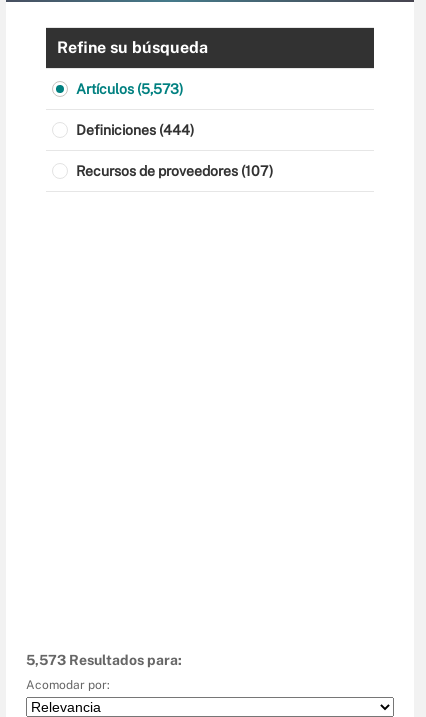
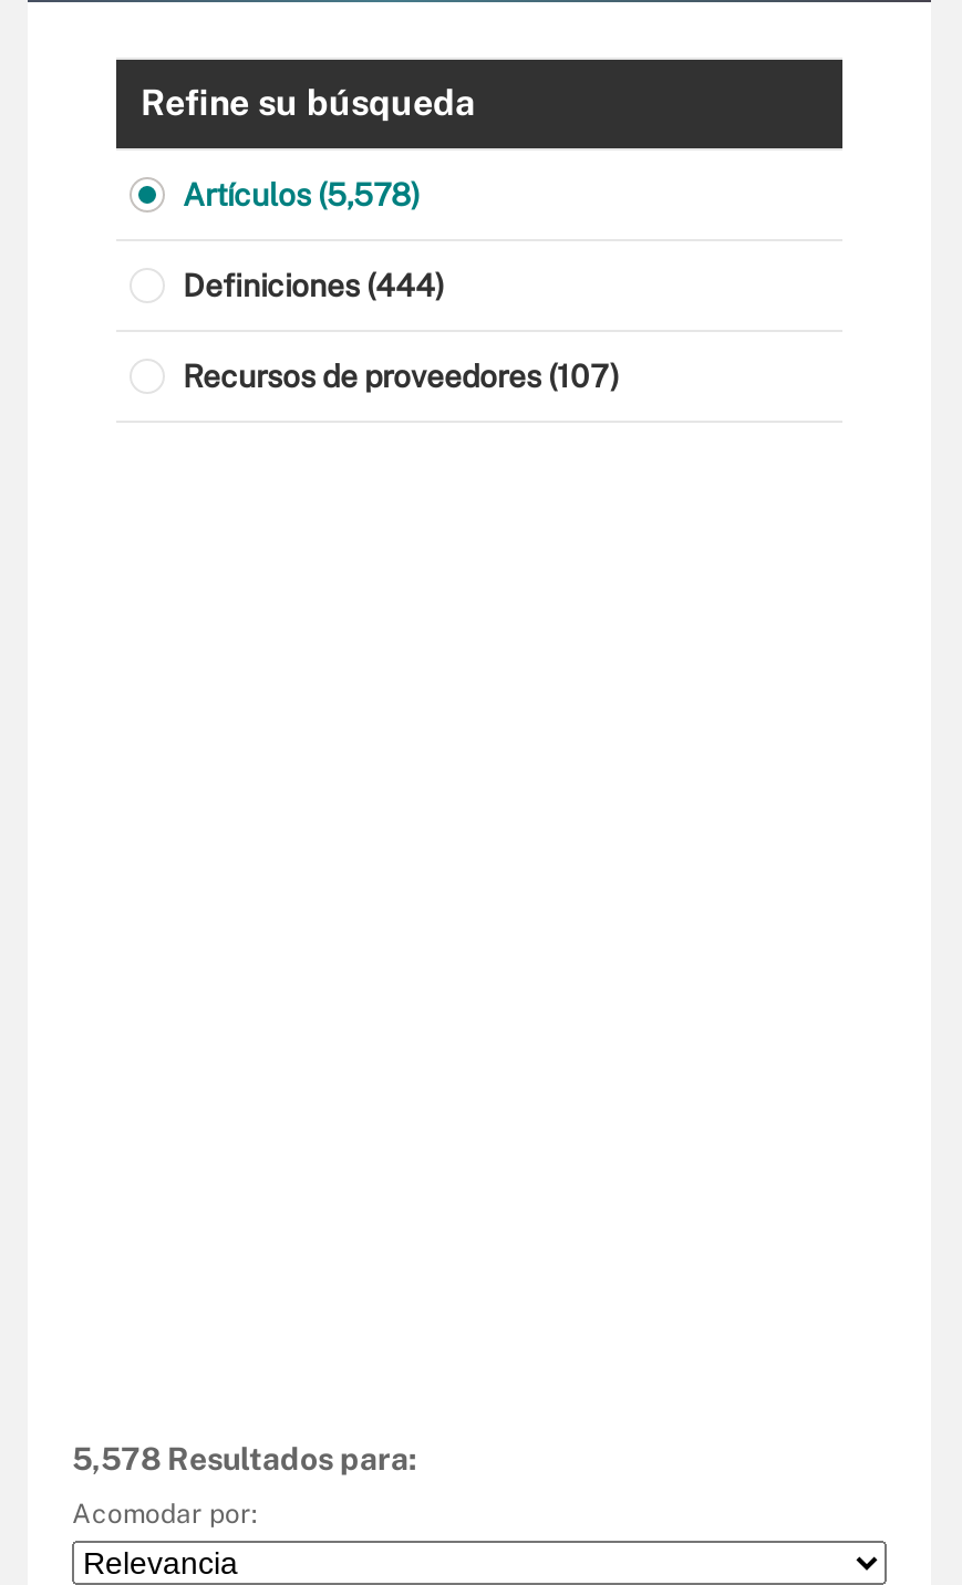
- Artículos (5,573)
+ Artículos (5,578)

- 5,573 Resultados para:
+ 5,578 Resultados para:
